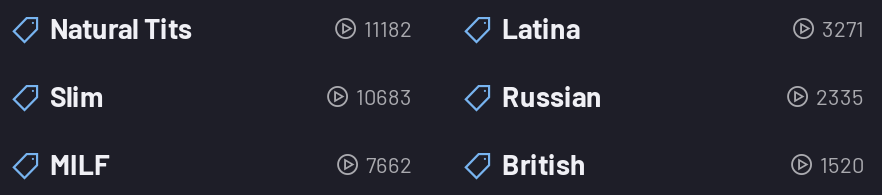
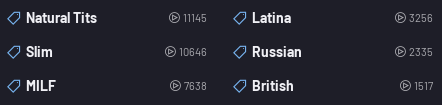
- 11182
+ 11145

- 3271
+ 3256

- 10683
+ 10646

- 7662
+ 7638

- 1520
+ 1517
